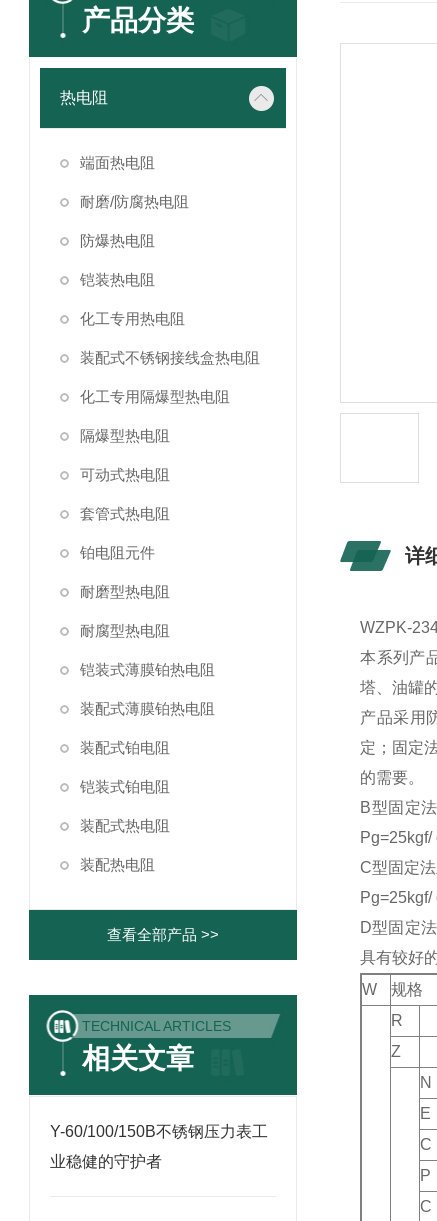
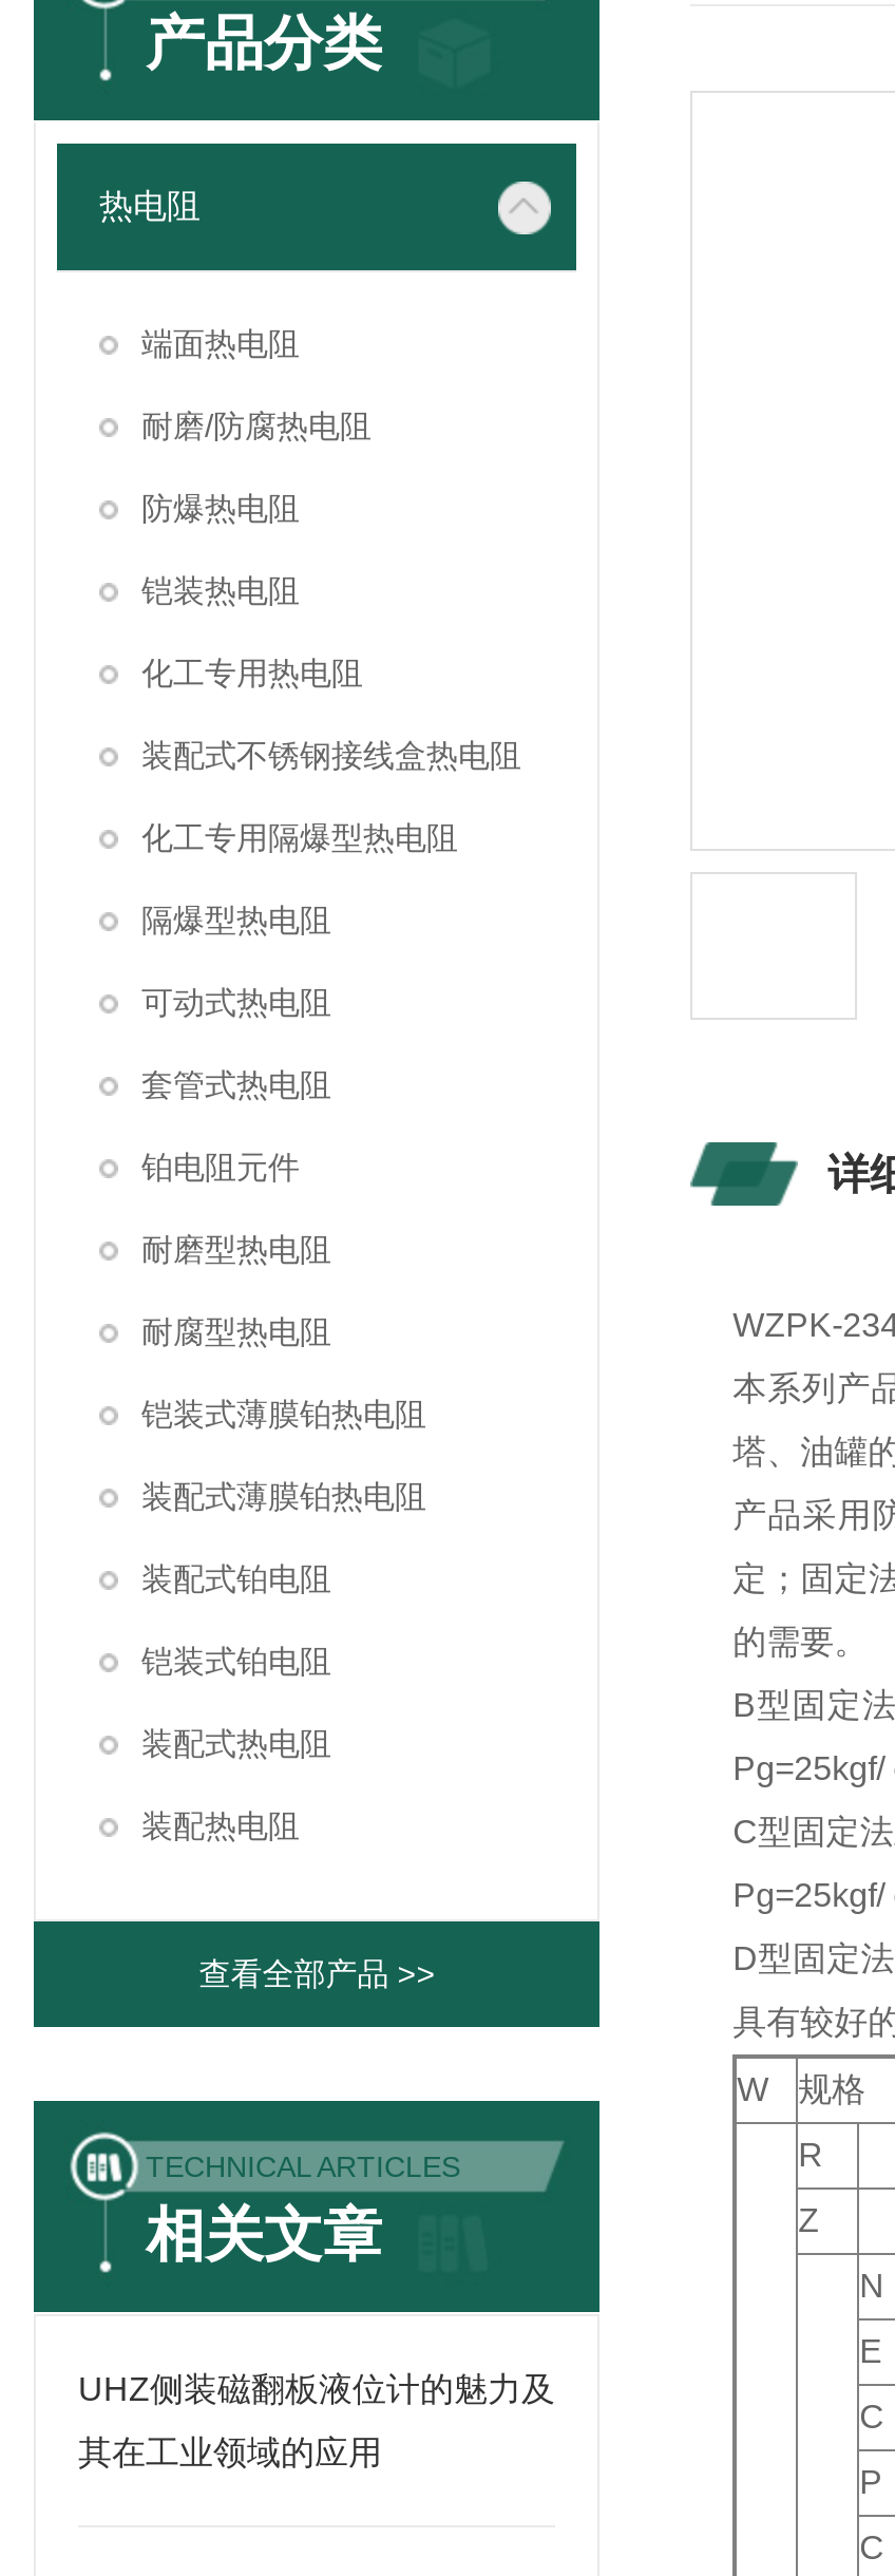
- Y-60/100/150B不锈钢压力表工
+ UHZ侧装磁翻板液位计的魅力及

- 业稳健的守护者
+ 其在工业领域的应用
